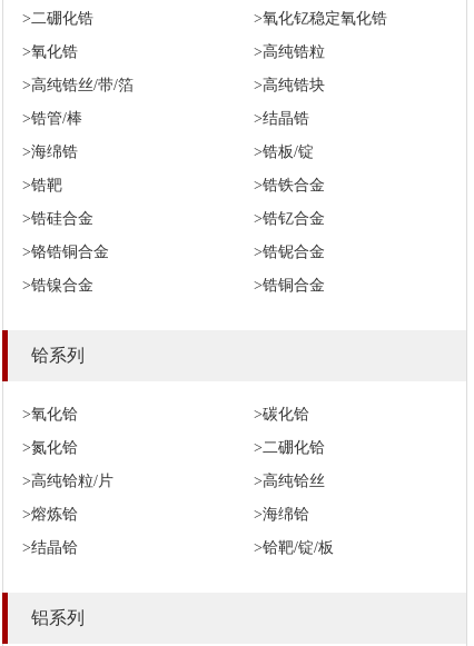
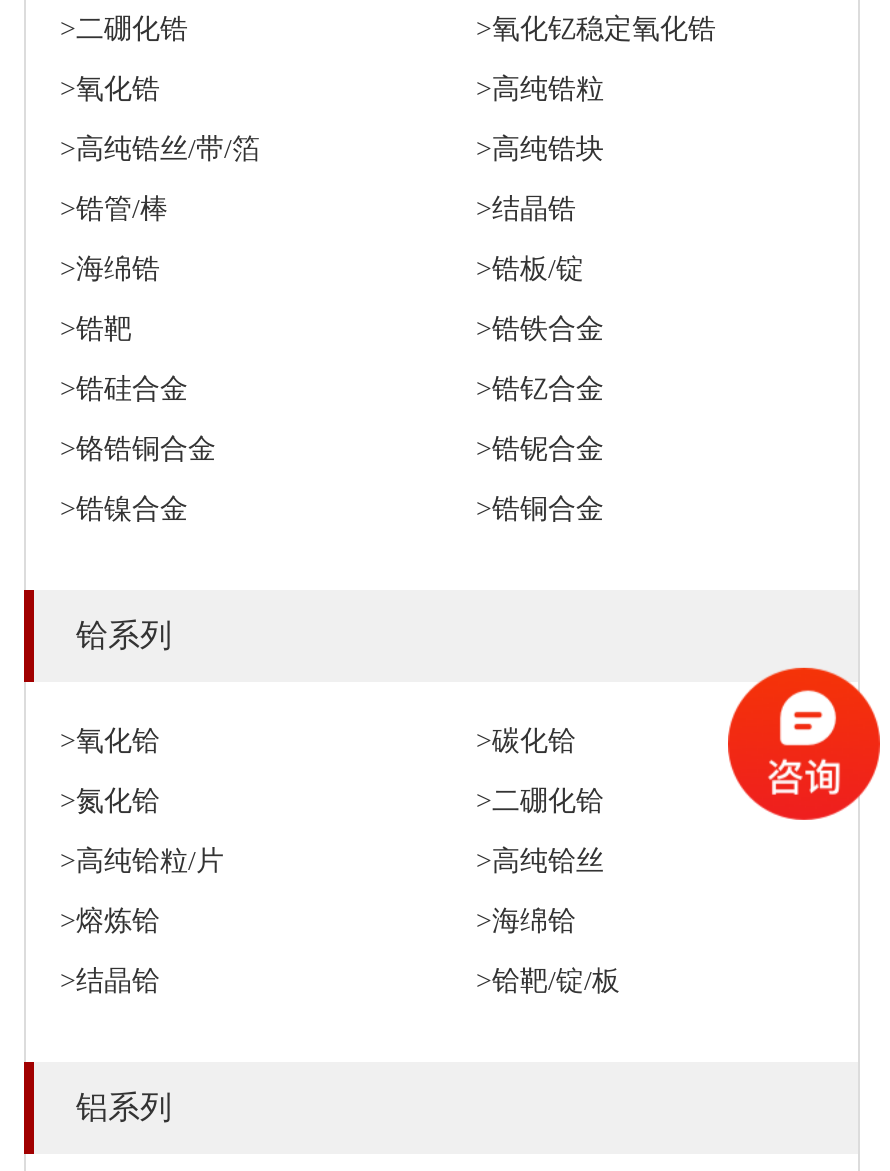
+ [image]
